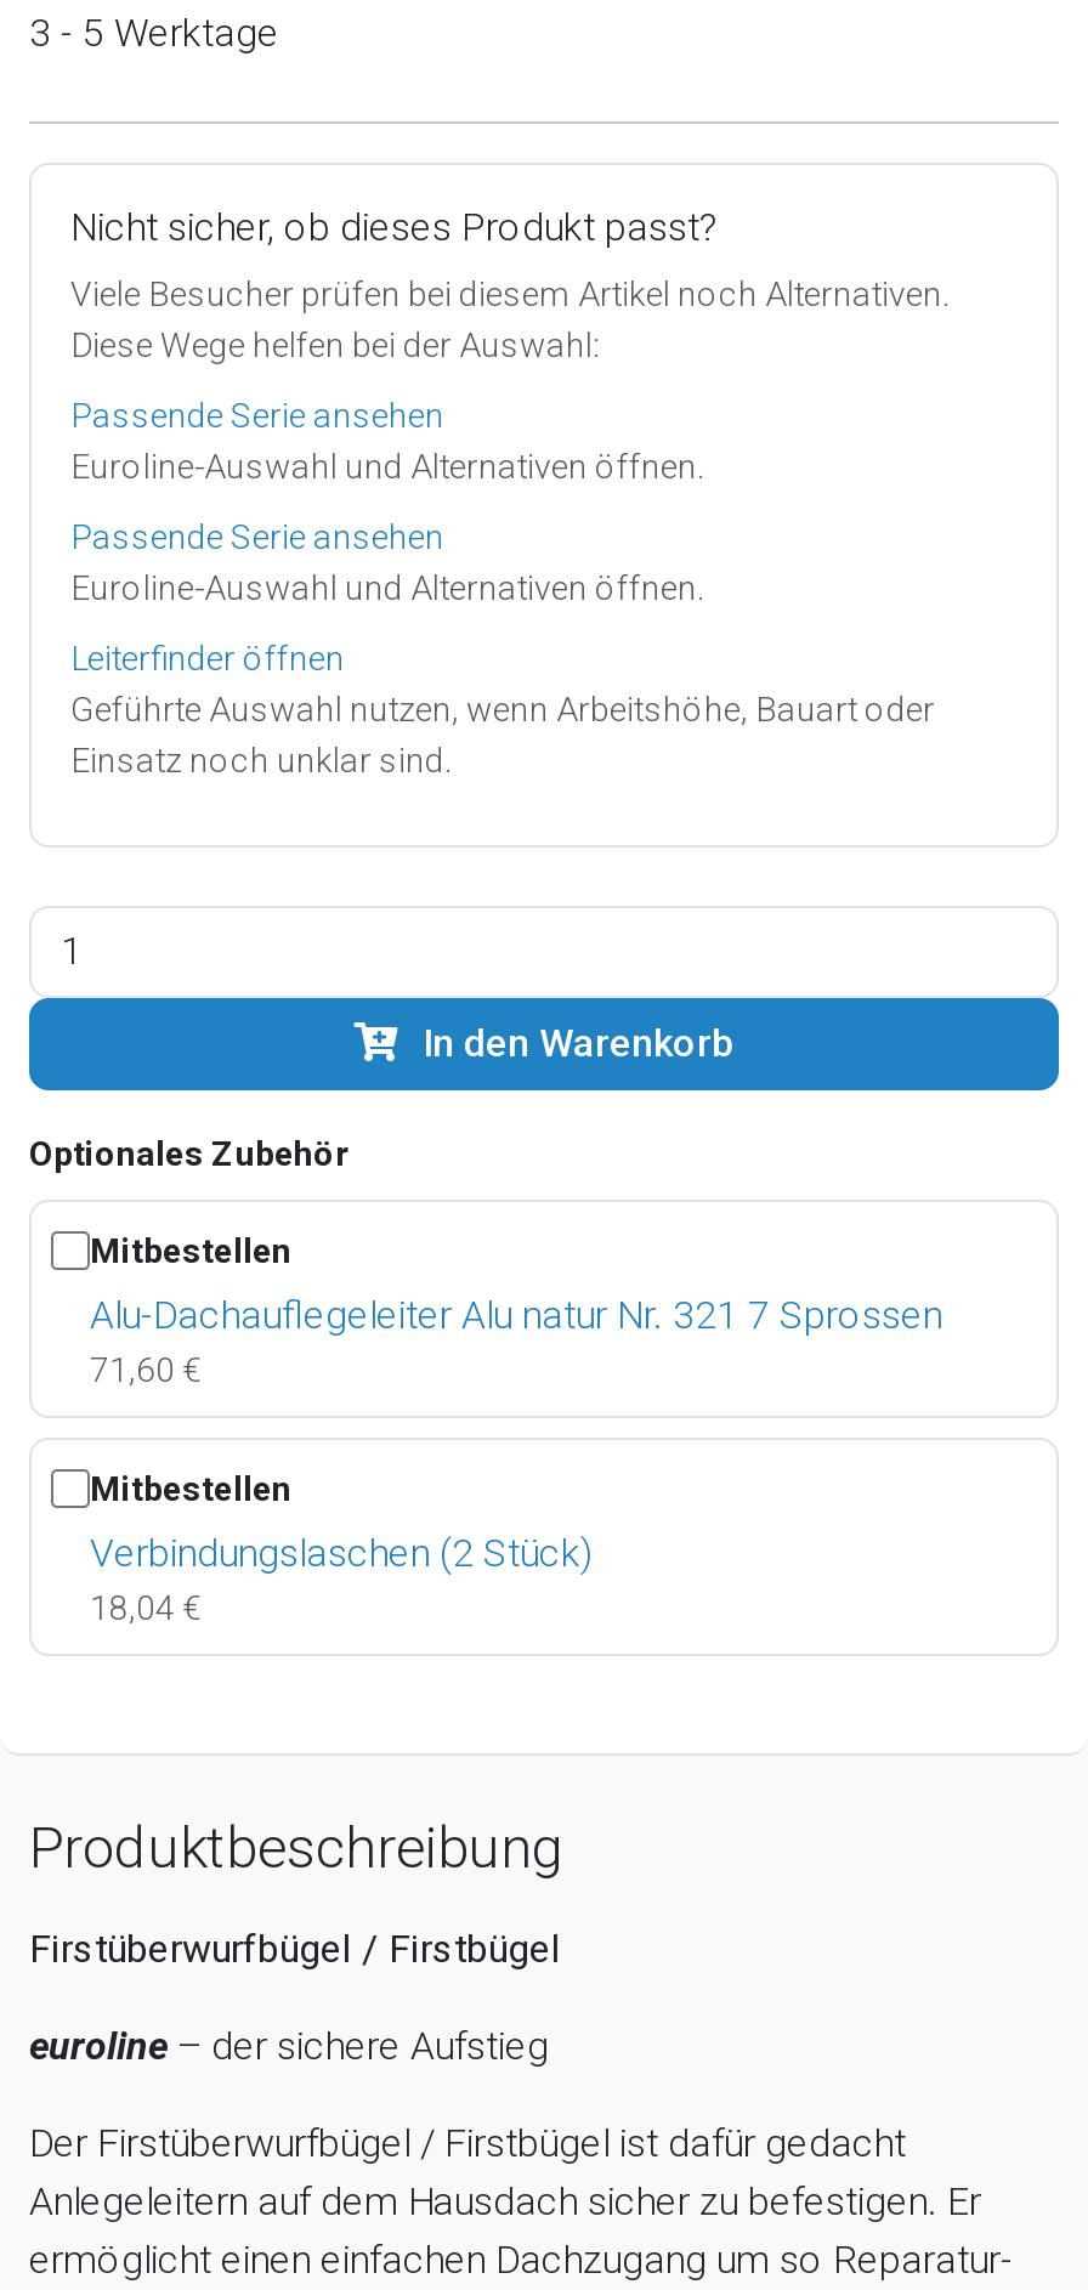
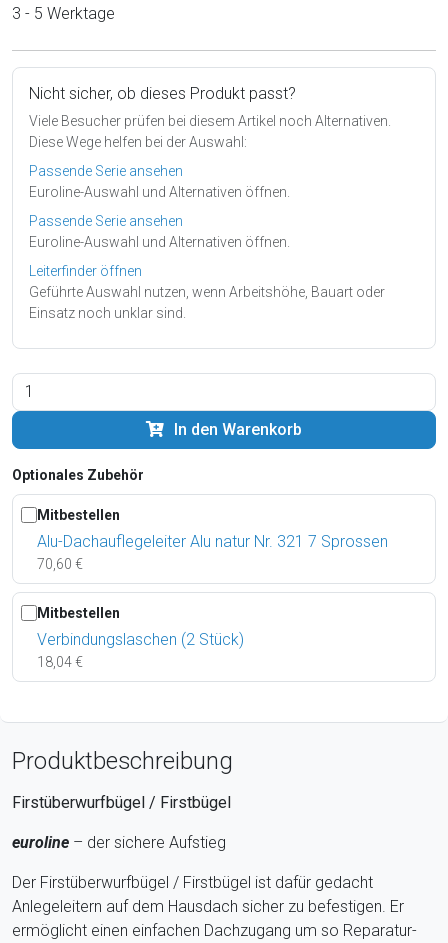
- 71,60 €
+ 70,60 €
